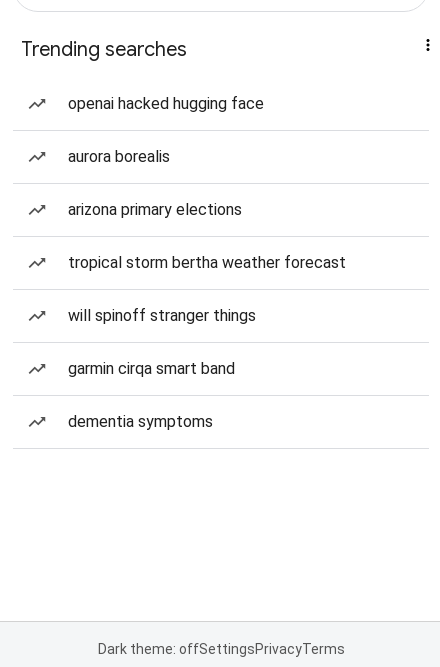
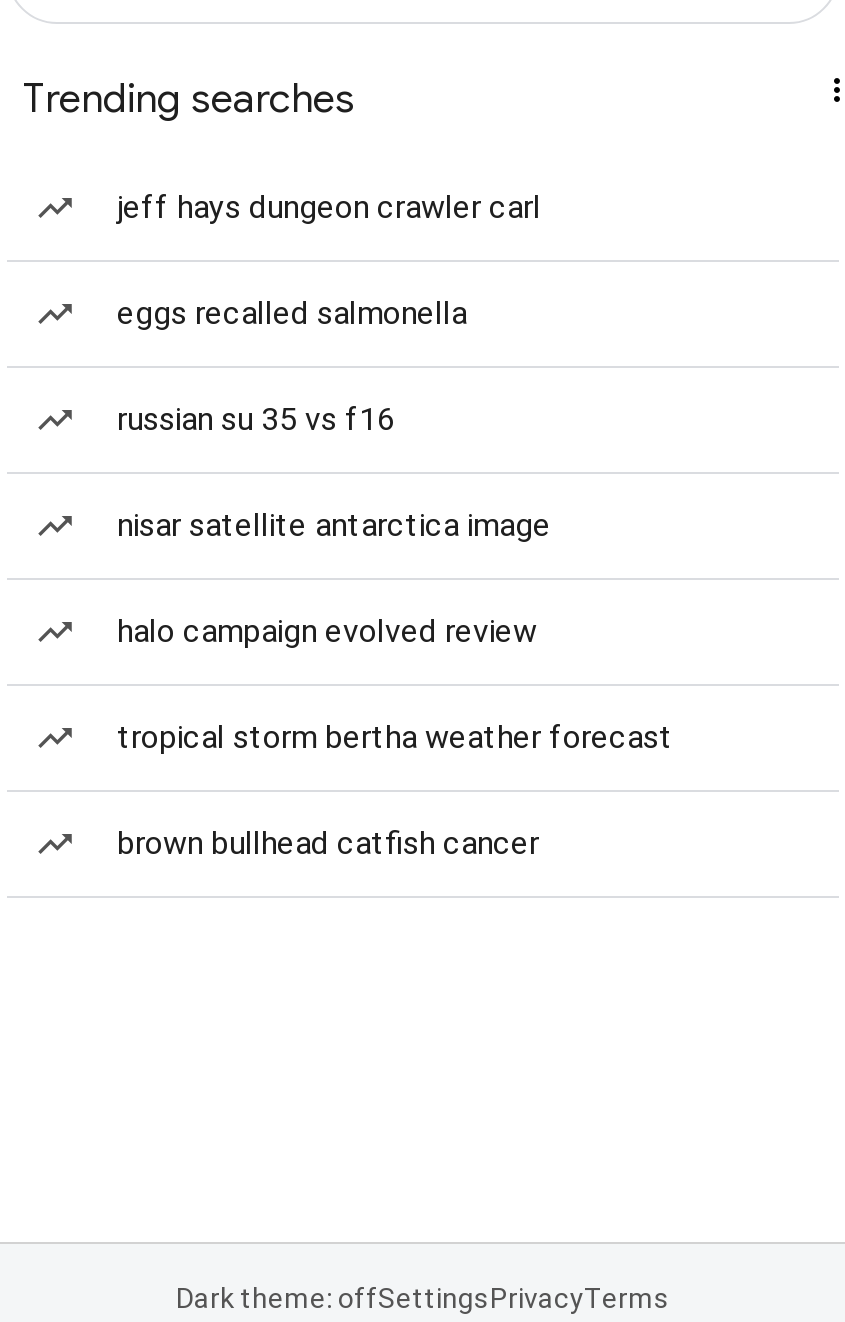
- openai hacked hugging face
- aurora borealis
- arizona primary elections
+ jeff hays dungeon crawler carl
+ eggs recalled salmonella
+ russian su 35 vs f16
+ nisar satellite antarctica image
+ halo campaign evolved review

moved down: tropical storm bertha weather forecast

- will spinoff stranger things
- garmin cirqa smart band
- dementia symptoms
+ brown bullhead catfish cancer
